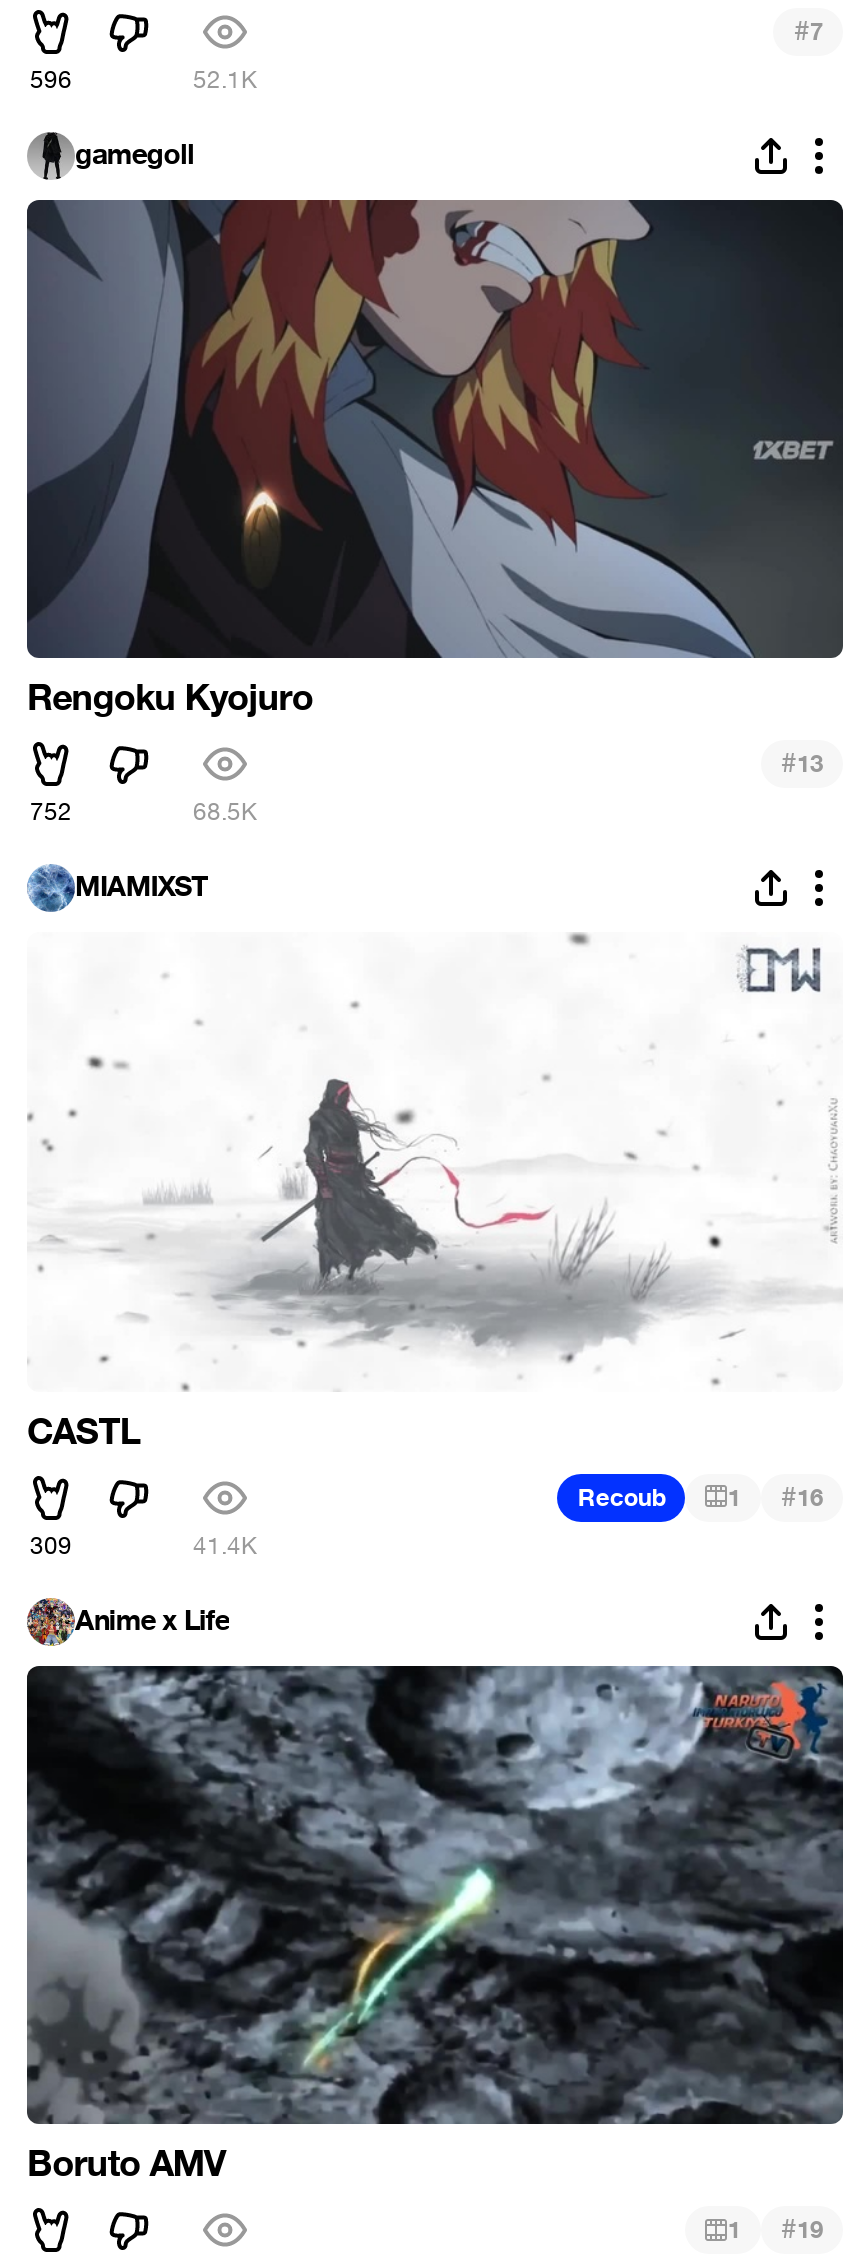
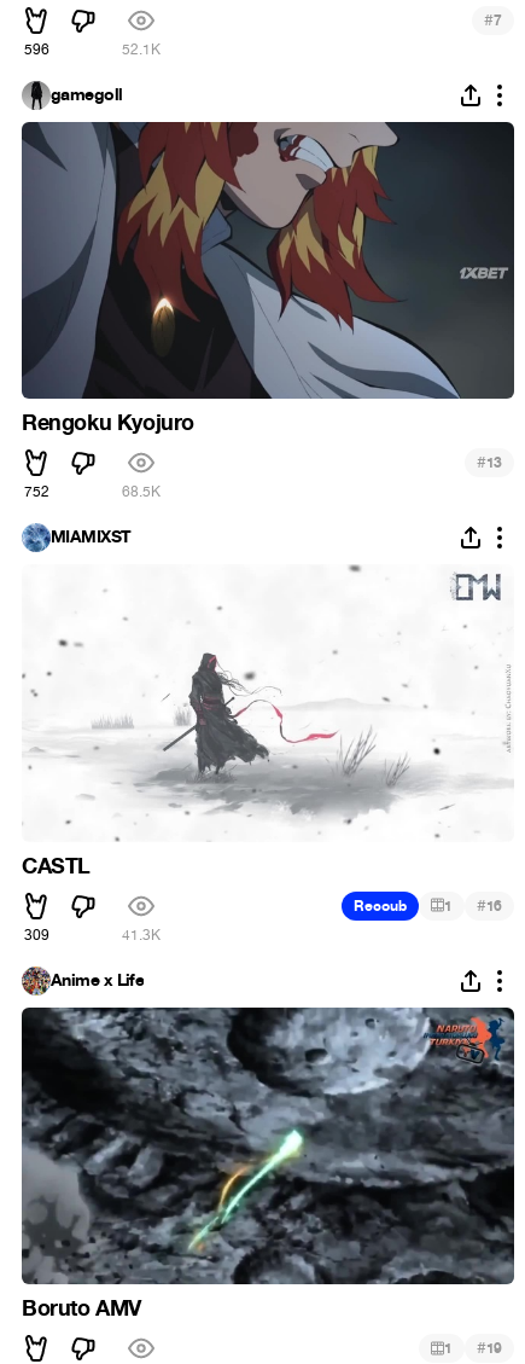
- 41.4K
+ 41.3K
